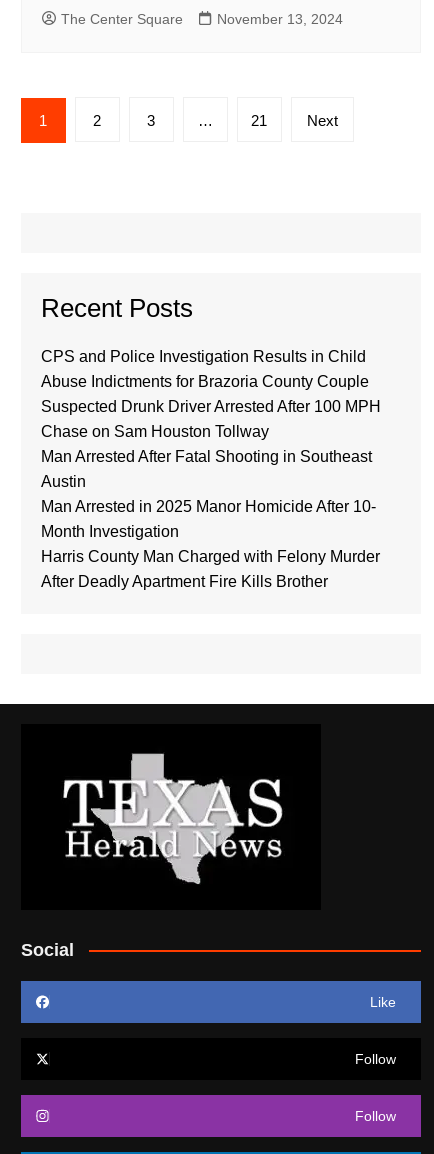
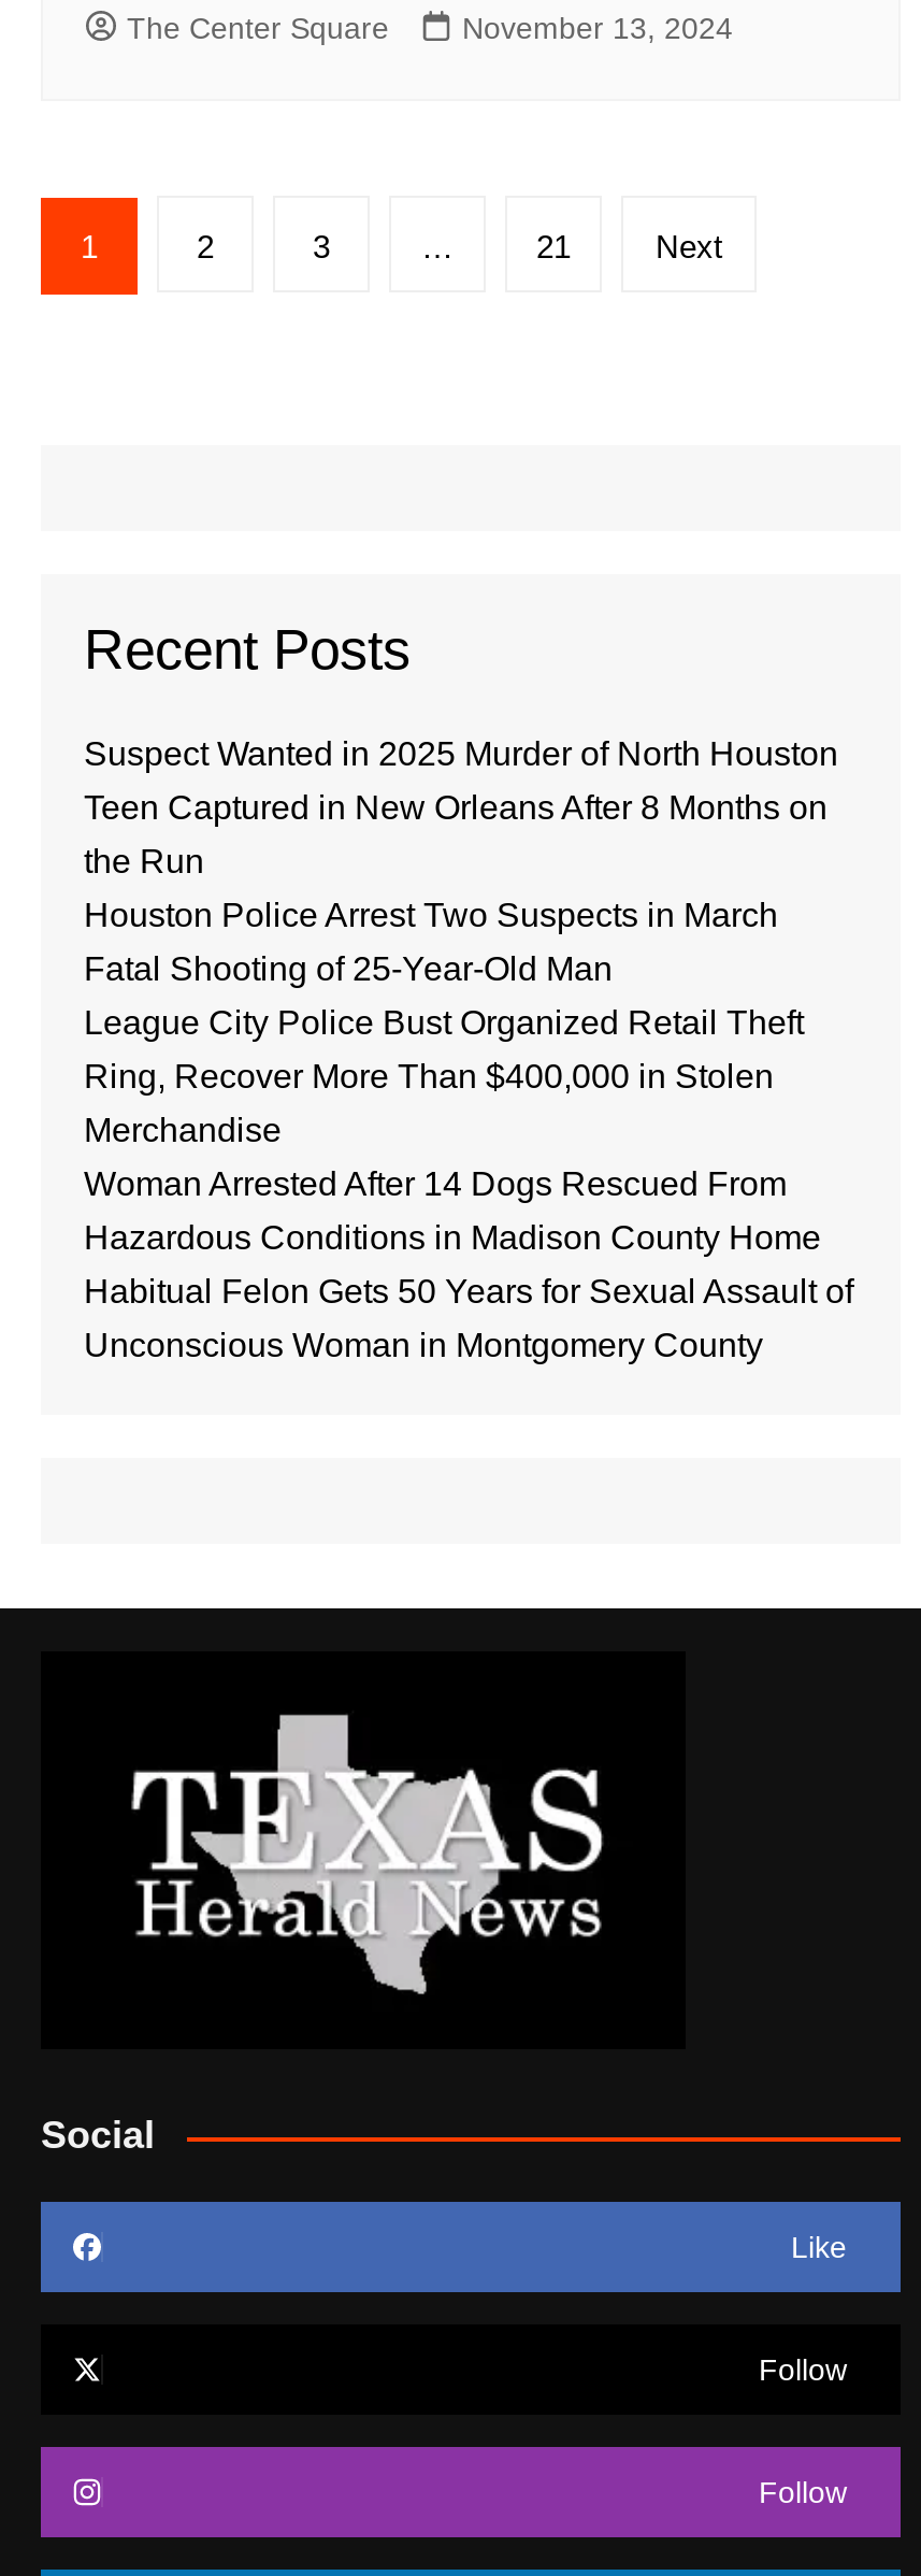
- CPS and Police Investigation Results in Child
- Abuse Indictments for Brazoria County Couple
- Suspected Drunk Driver Arrested After 100 MPH
- Chase on Sam Houston Tollway
- Man Arrested After Fatal Shooting in Southeast
- Austin
- Man Arrested in 2025 Manor Homicide After 10-
- Month Investigation
- Harris County Man Charged with Felony Murder
- After Deadly Apartment Fire Kills Brother
+ Suspect Wanted in 2025 Murder of North Houston
+ Teen Captured in New Orleans After 8 Months on
+ the Run
+ Houston Police Arrest Two Suspects in March
+ Fatal Shooting of 25-Year-Old Man
+ League City Police Bust Organized Retail Theft
+ Ring, Recover More Than $400,000 in Stolen
+ Merchandise
+ Woman Arrested After 14 Dogs Rescued From
+ Hazardous Conditions in Madison County Home
+ Habitual Felon Gets 50 Years for Sexual Assault of
+ Unconscious Woman in Montgomery County
